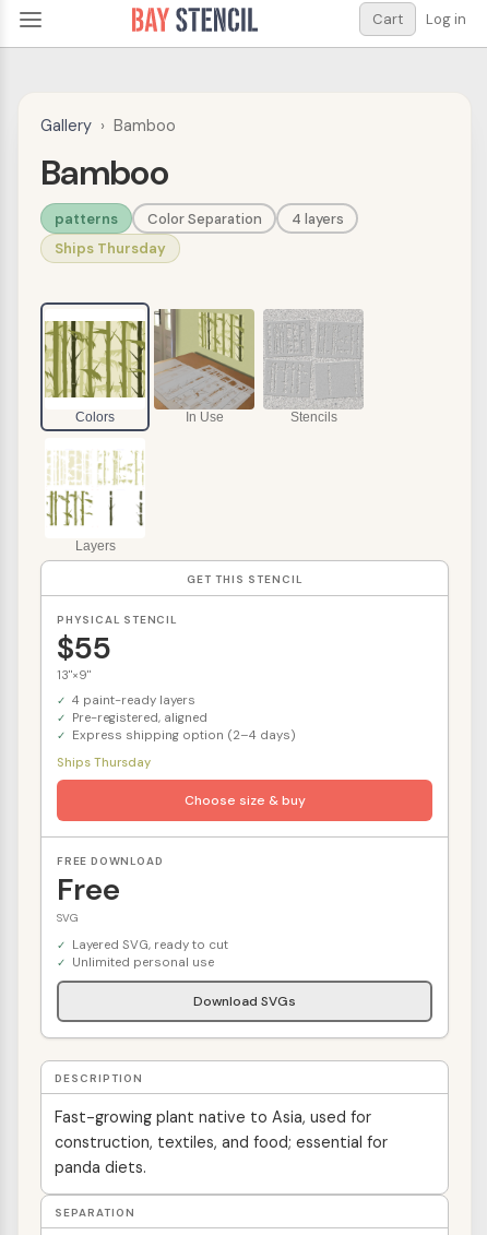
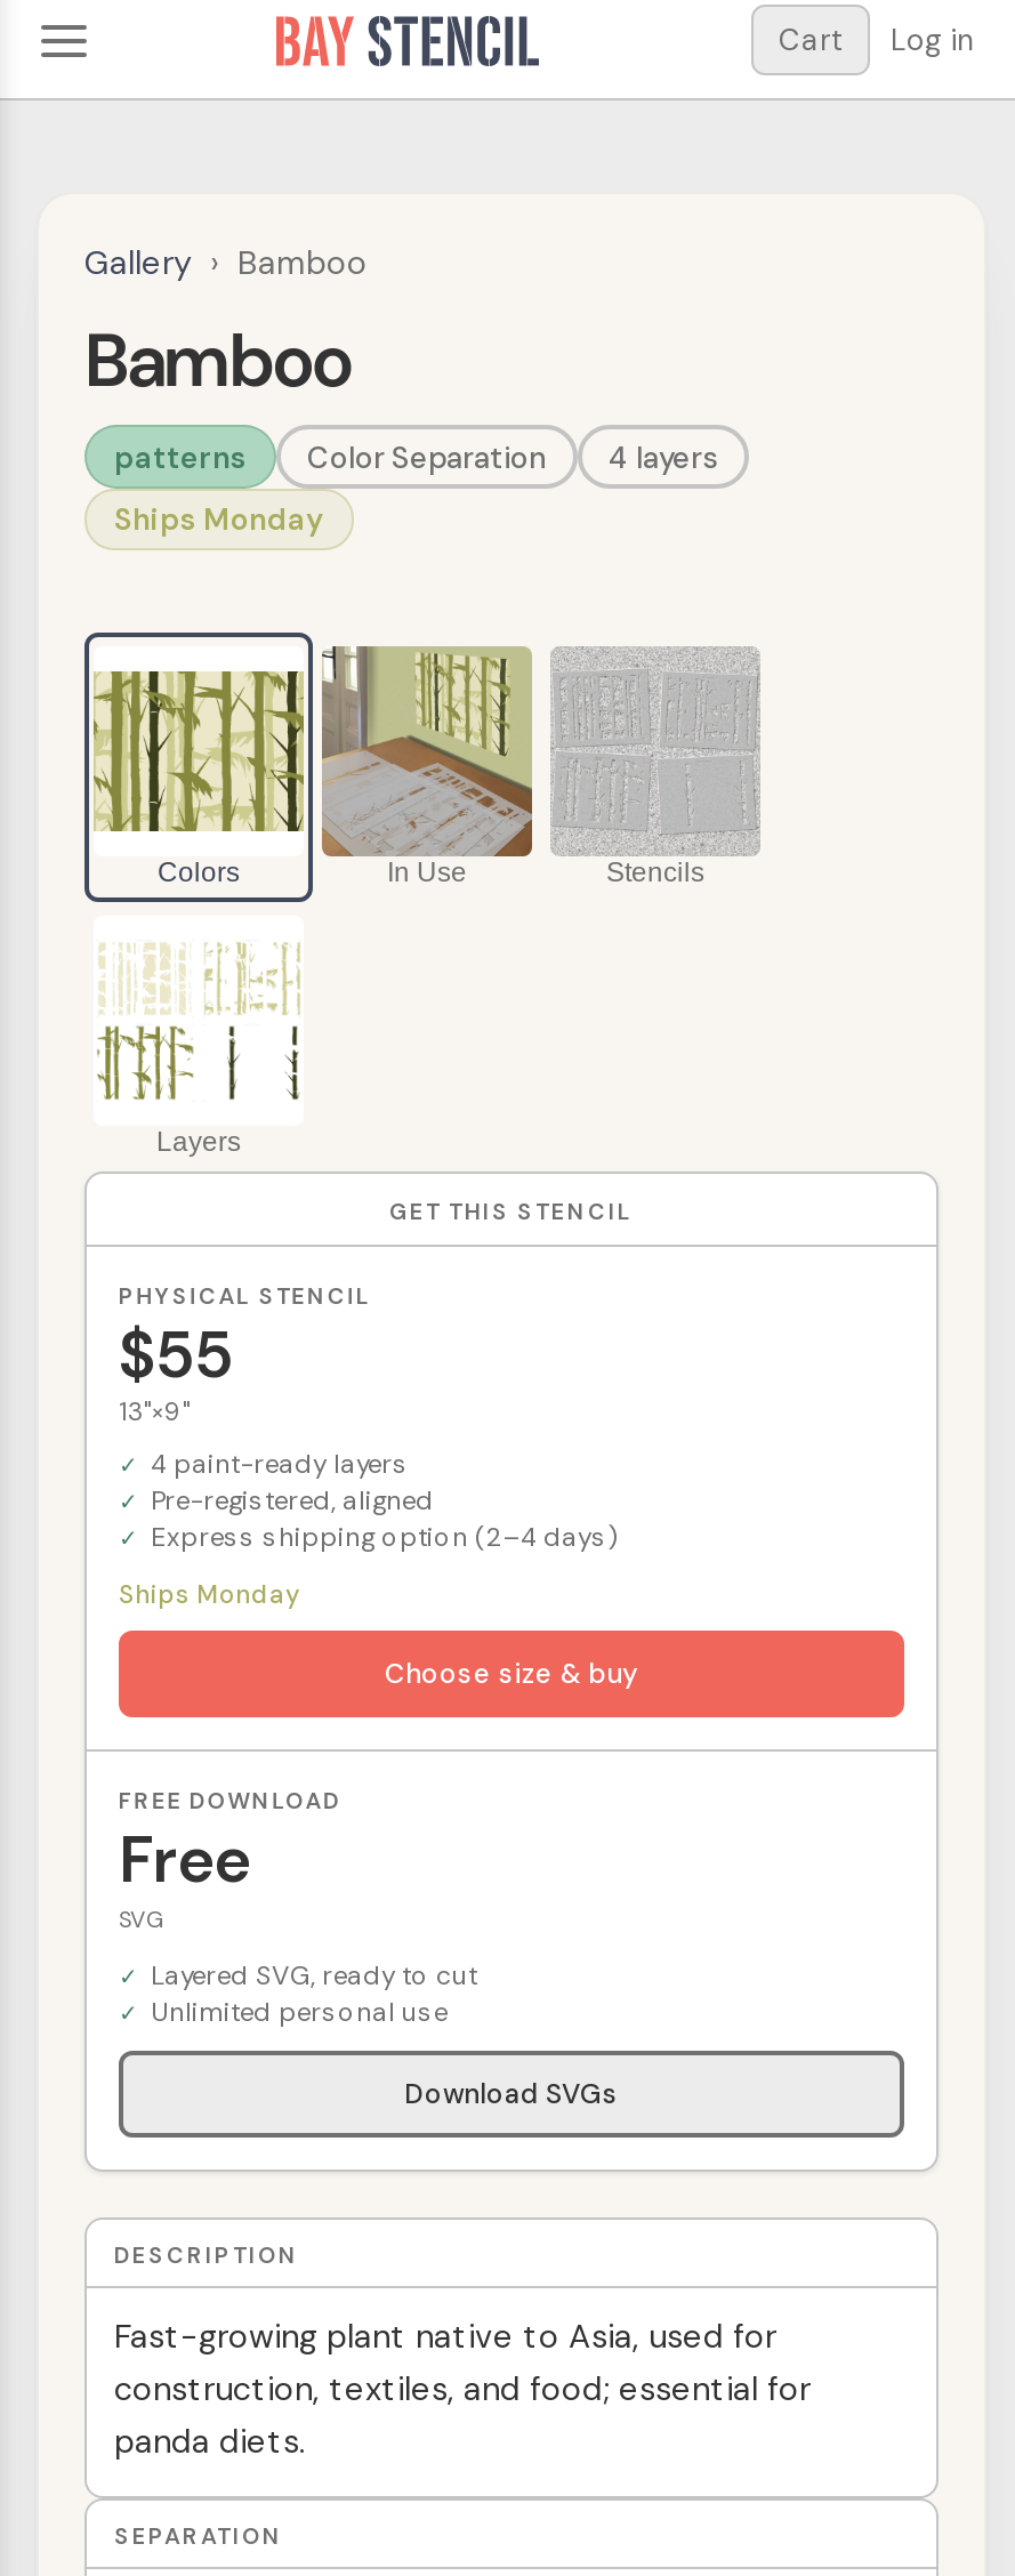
- Ships Thursday
+ Ships Monday

- Ships Thursday
+ Ships Monday
